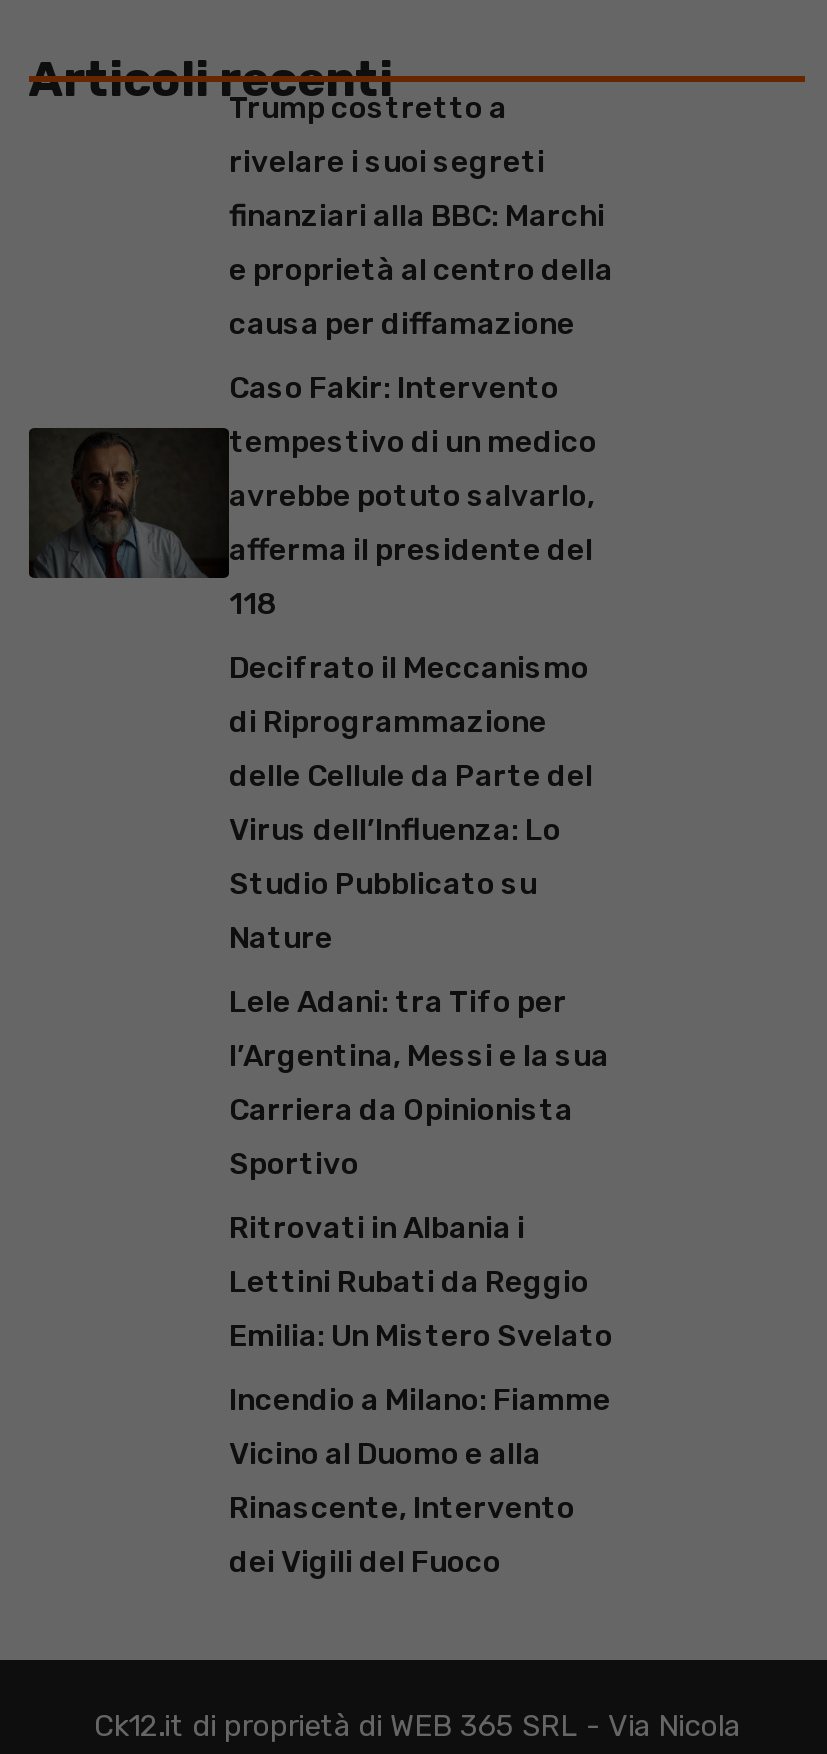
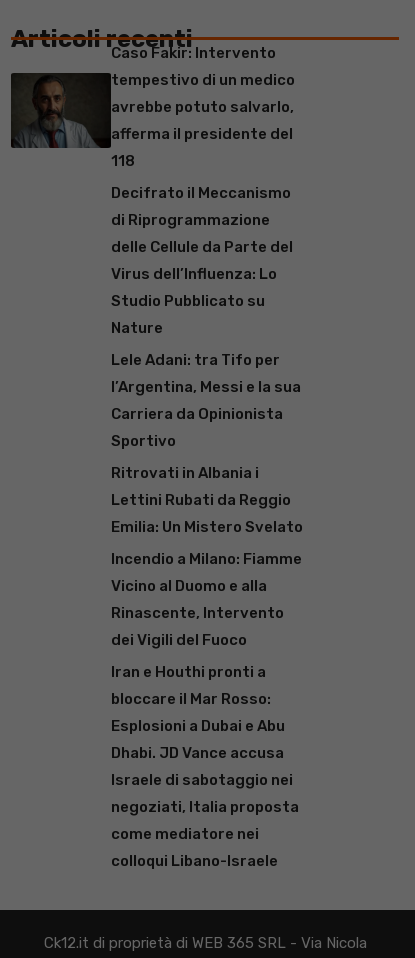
- Trump costretto a
- rivelare i suoi segreti
- finanziari alla BBC: Marchi
- e proprietà al centro della
- causa per diffamazione

moved up: [image] | Caso Fakir: Intervento | tempestivo di un medico | ... | Rinascente, Intervento | dei Vigili del Fuoco

+ Iran e Houthi pronti a
+ bloccare il Mar Rosso:
+ Esplosioni a Dubai e Abu
+ Dhabi. JD Vance accusa
+ Israele di sabotaggio nei
+ negoziati, Italia proposta
+ come mediatore nei
+ colloqui Libano-Israele
